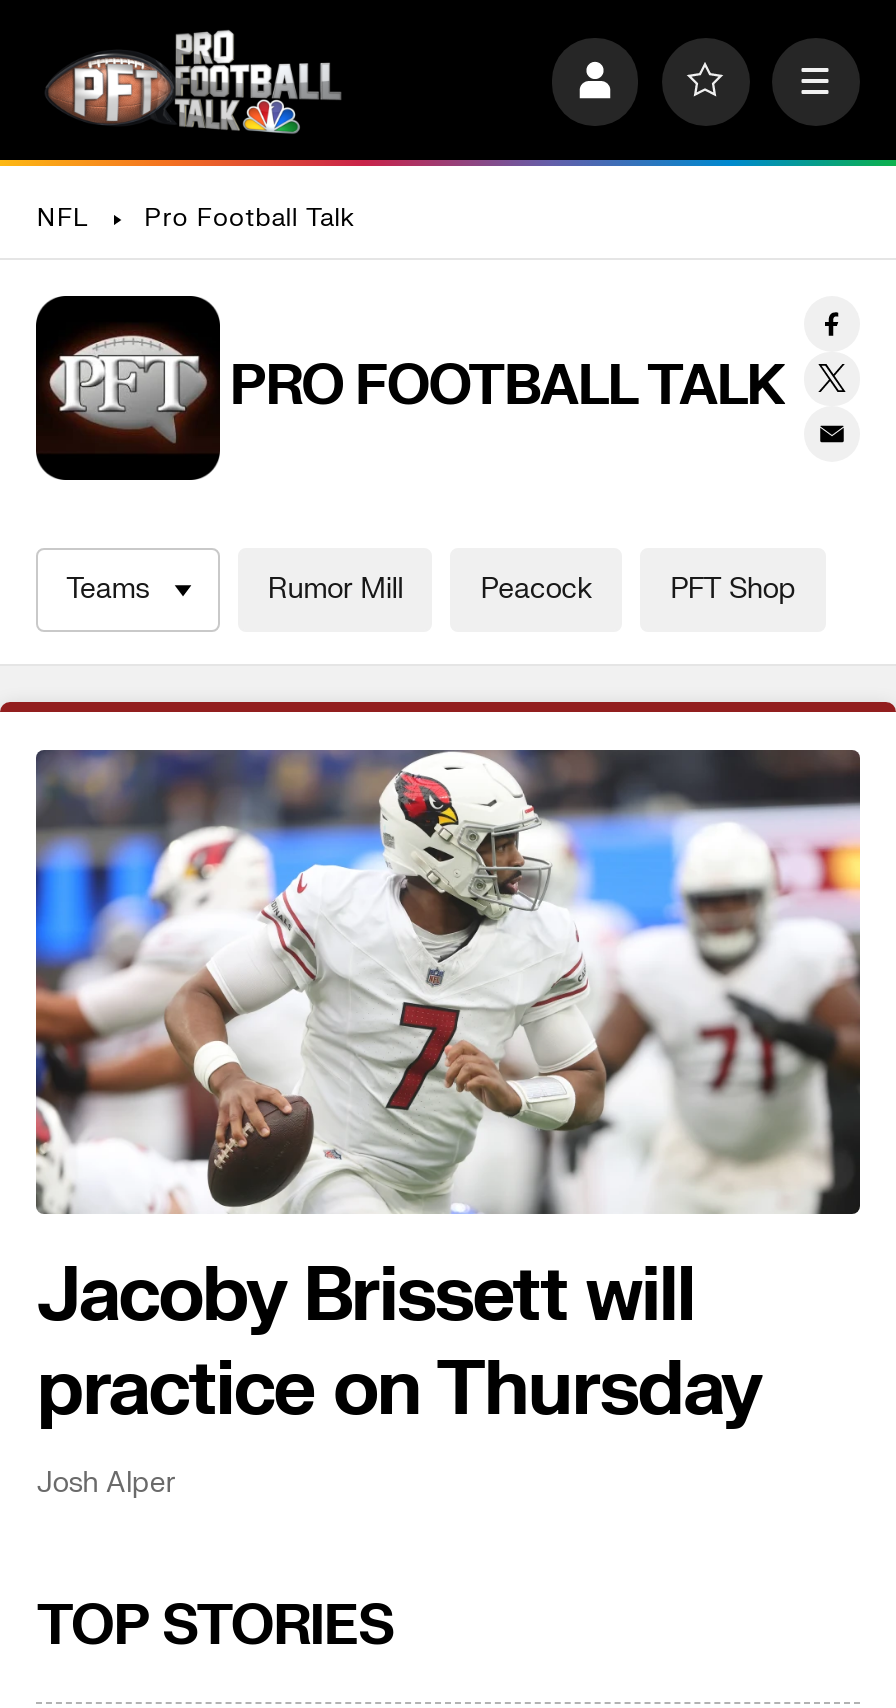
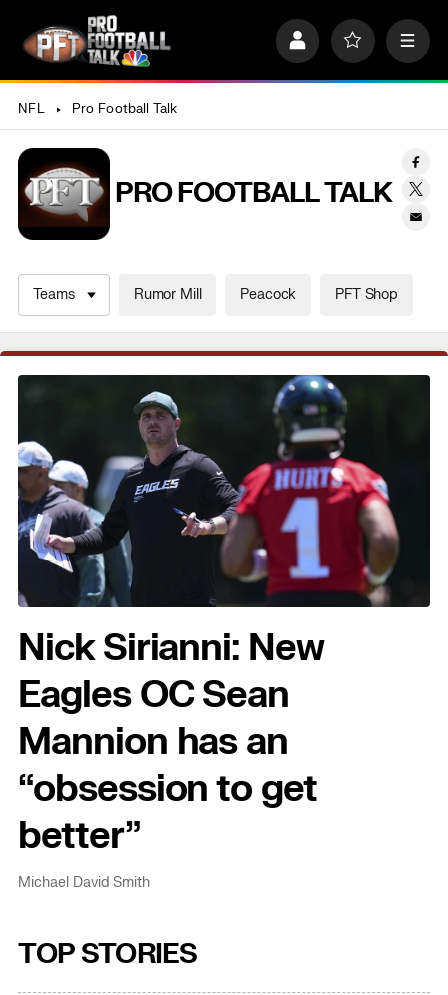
- [image]
- Jacoby Brissett will
- practice on Thursday
- Josh Alper
+ [image]
+ Nick Sirianni: New
+ Eagles OC Sean
+ Mannion has an
+ “obsession to get
+ better”
+ Michael David Smith
